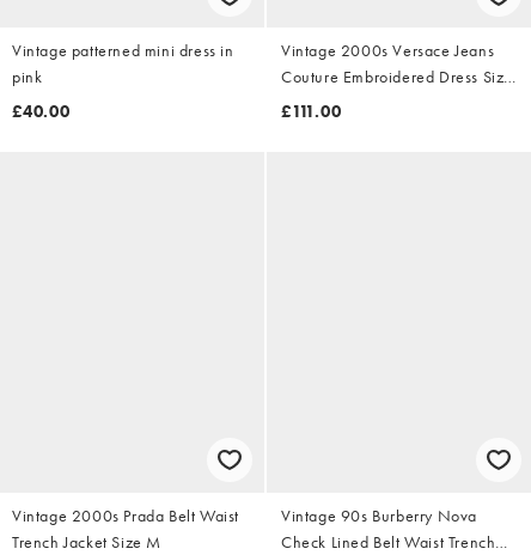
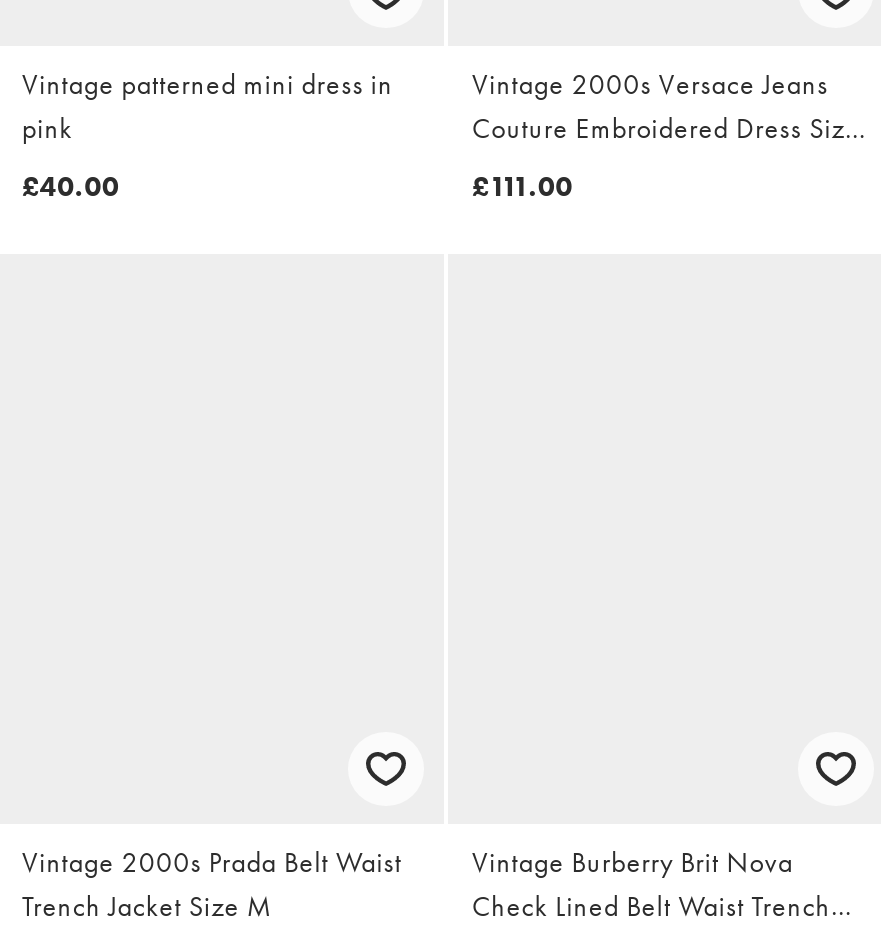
- Vintage 90s Burberry Nova
+ Vintage Burberry Brit Nova
